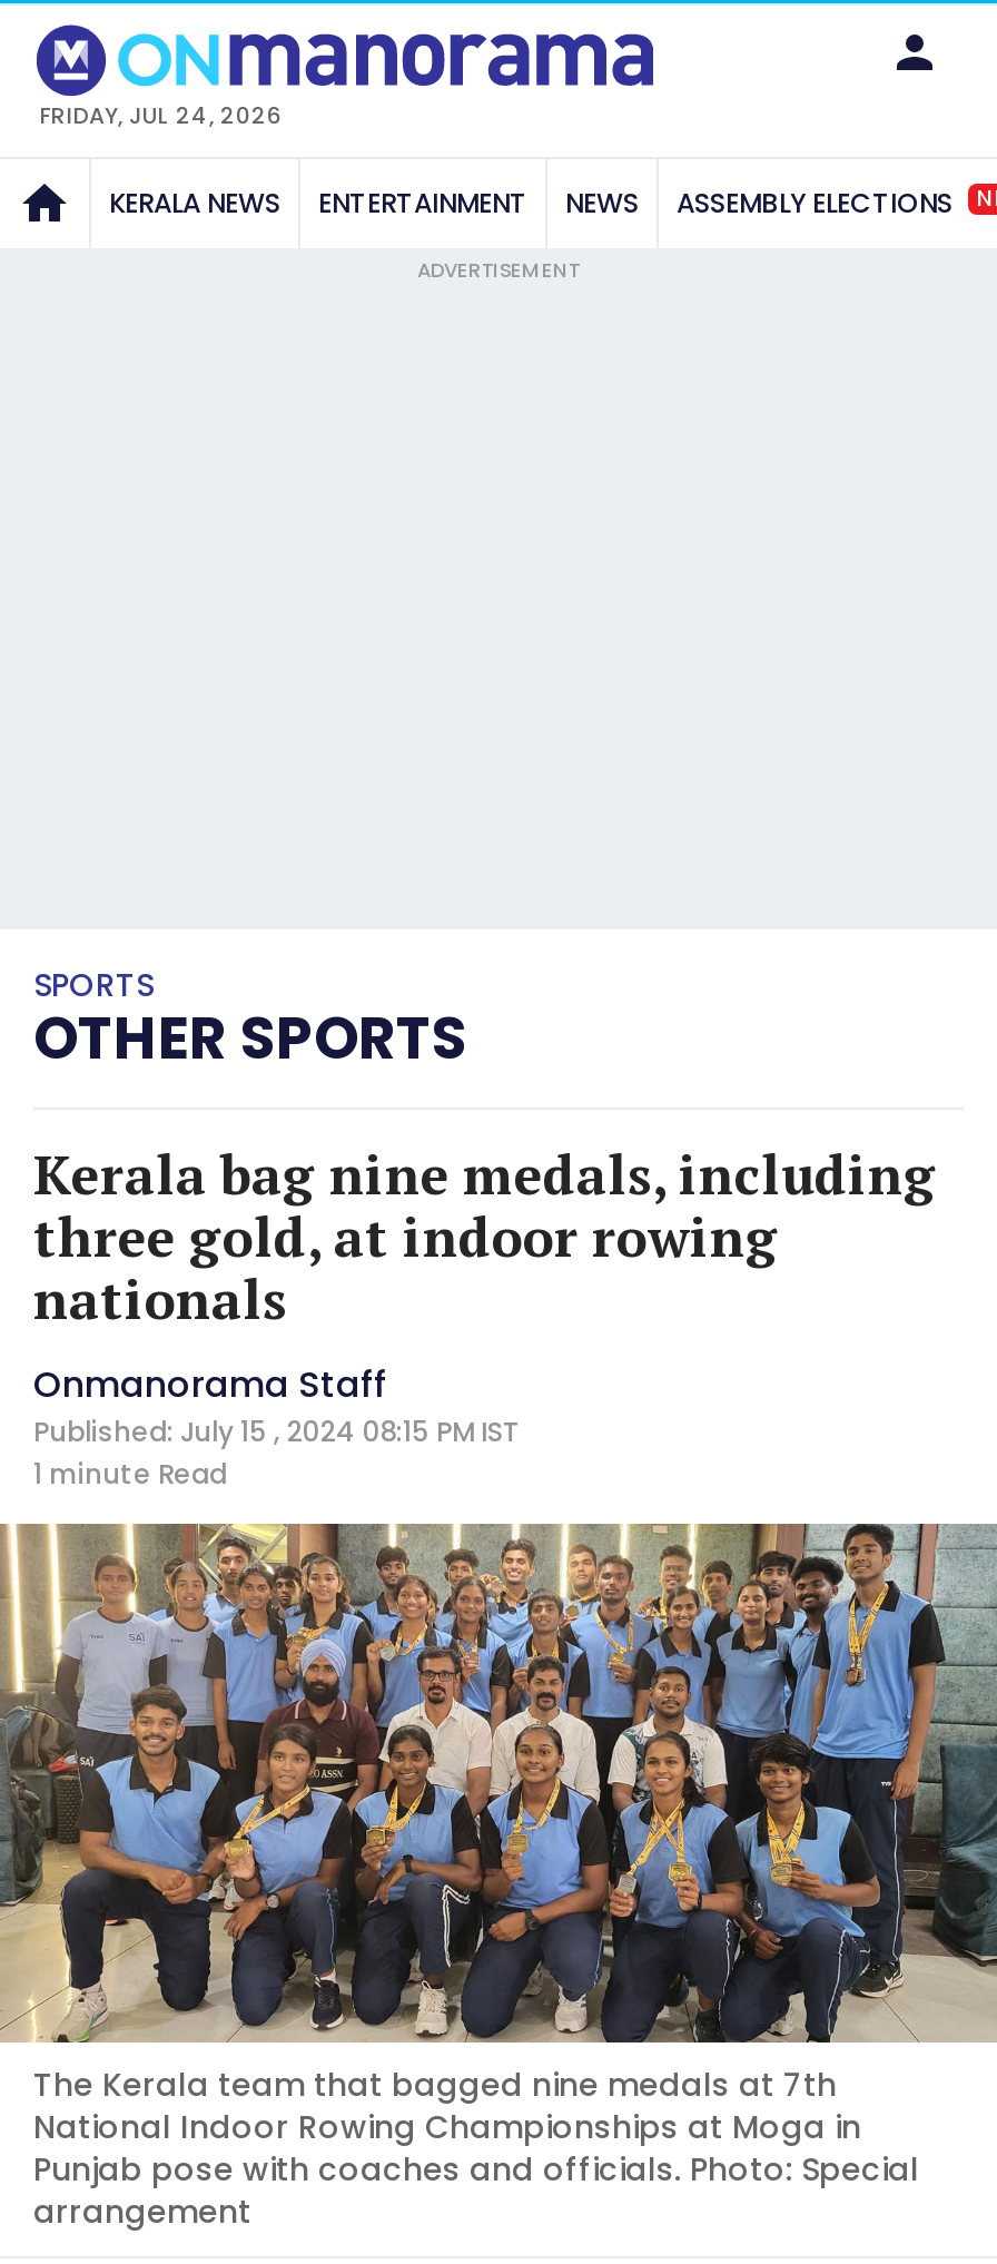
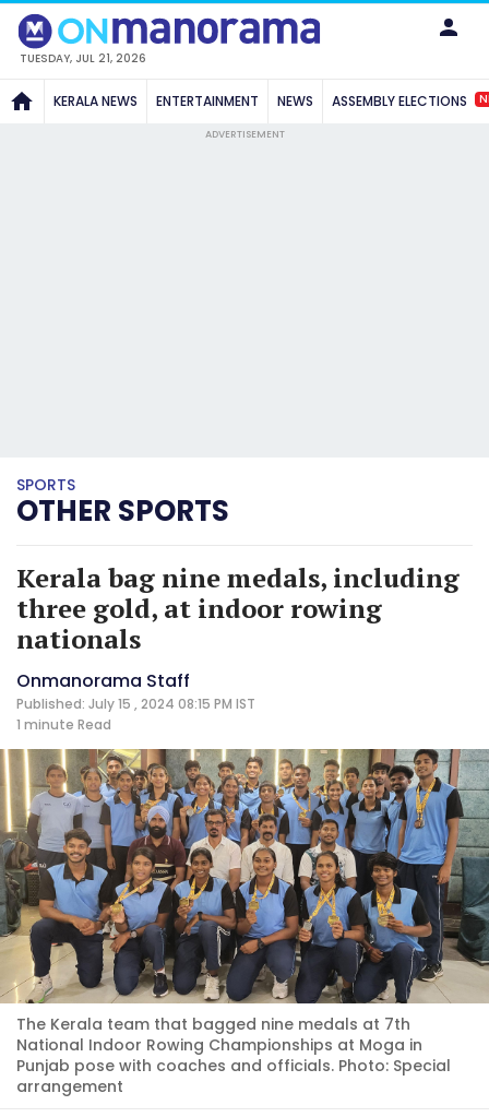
- FRIDAY, JUL 24, 2026
+ TUESDAY, JUL 21, 2026
